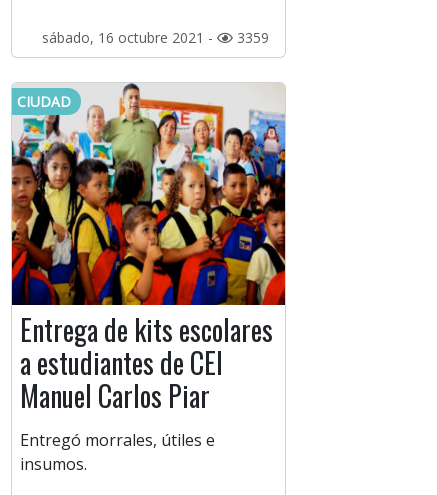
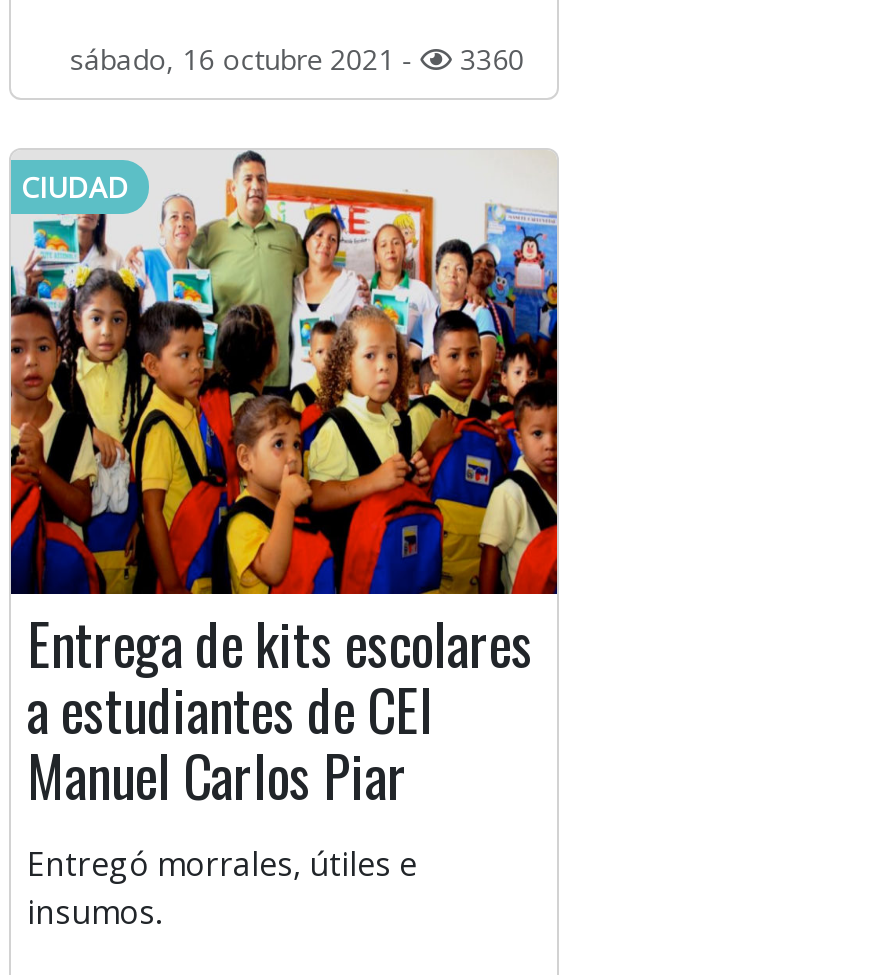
- sábado, 16 octubre 2021 - 3359
+ sábado, 16 octubre 2021 - 3360
